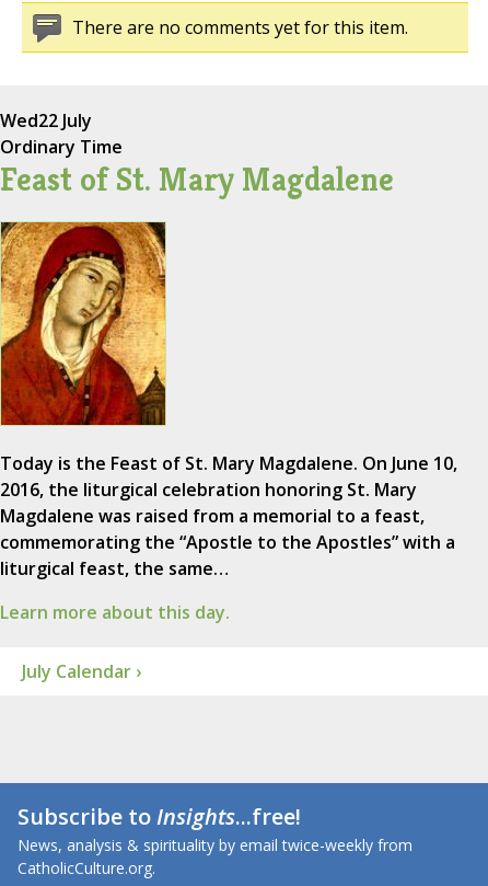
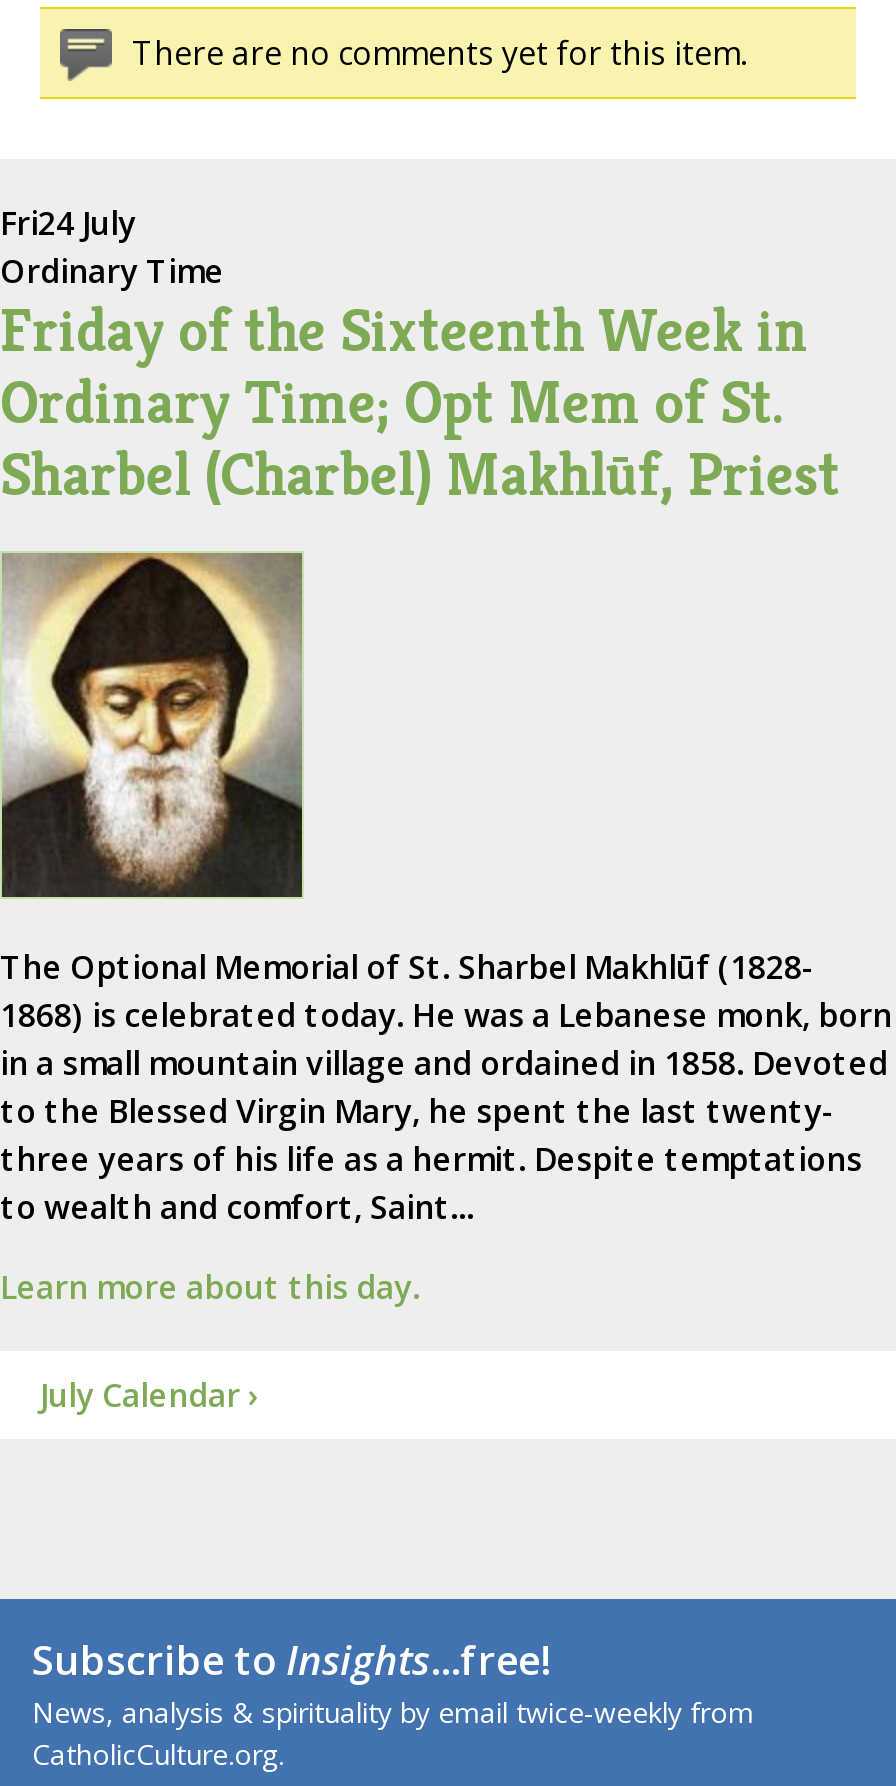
- Wed22 July
+ Fri24 July

- Feast of St. Mary Magdalene
+ Friday of the Sixteenth Week in
+ Ordinary Time; Opt Mem of St.
+ Sharbel (Charbel) Makhlūf, Priest

- [image]
+ [image]

- Today is the Feast of St. Mary Magdalene. On June 10,
- 2016, the liturgical celebration honoring St. Mary
- Magdalene was raised from a memorial to a feast,
- commemorating the “Apostle to the Apostles” with a
- liturgical feast, the same…
+ The Optional Memorial of St. Sharbel Makhlūf (1828-
+ 1868) is celebrated today. He was a Lebanese monk, born
+ in a small mountain village and ordained in 1858. Devoted
+ to the Blessed Virgin Mary, he spent the last twenty-
+ three years of his life as a hermit. Despite temptations
+ to wealth and comfort, Saint…
